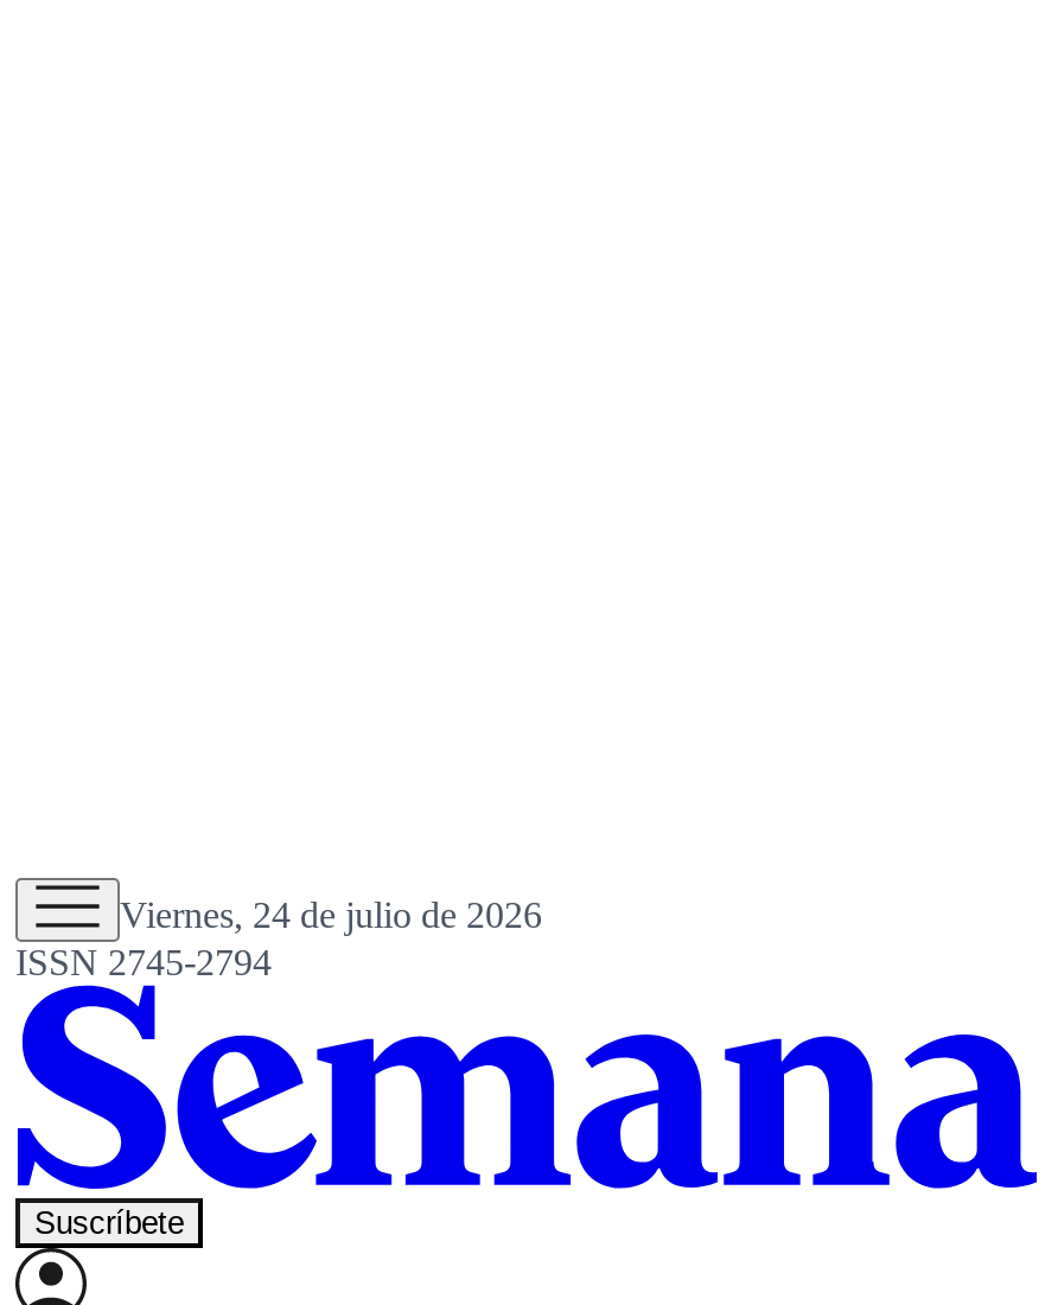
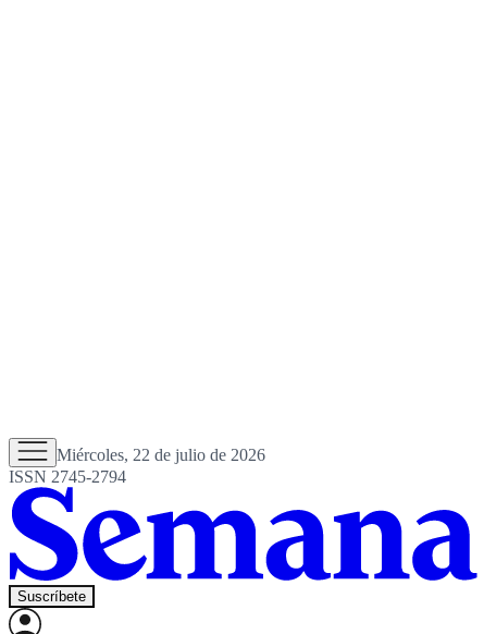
- Viernes, 24 de julio de 2026
+ Miércoles, 22 de julio de 2026
